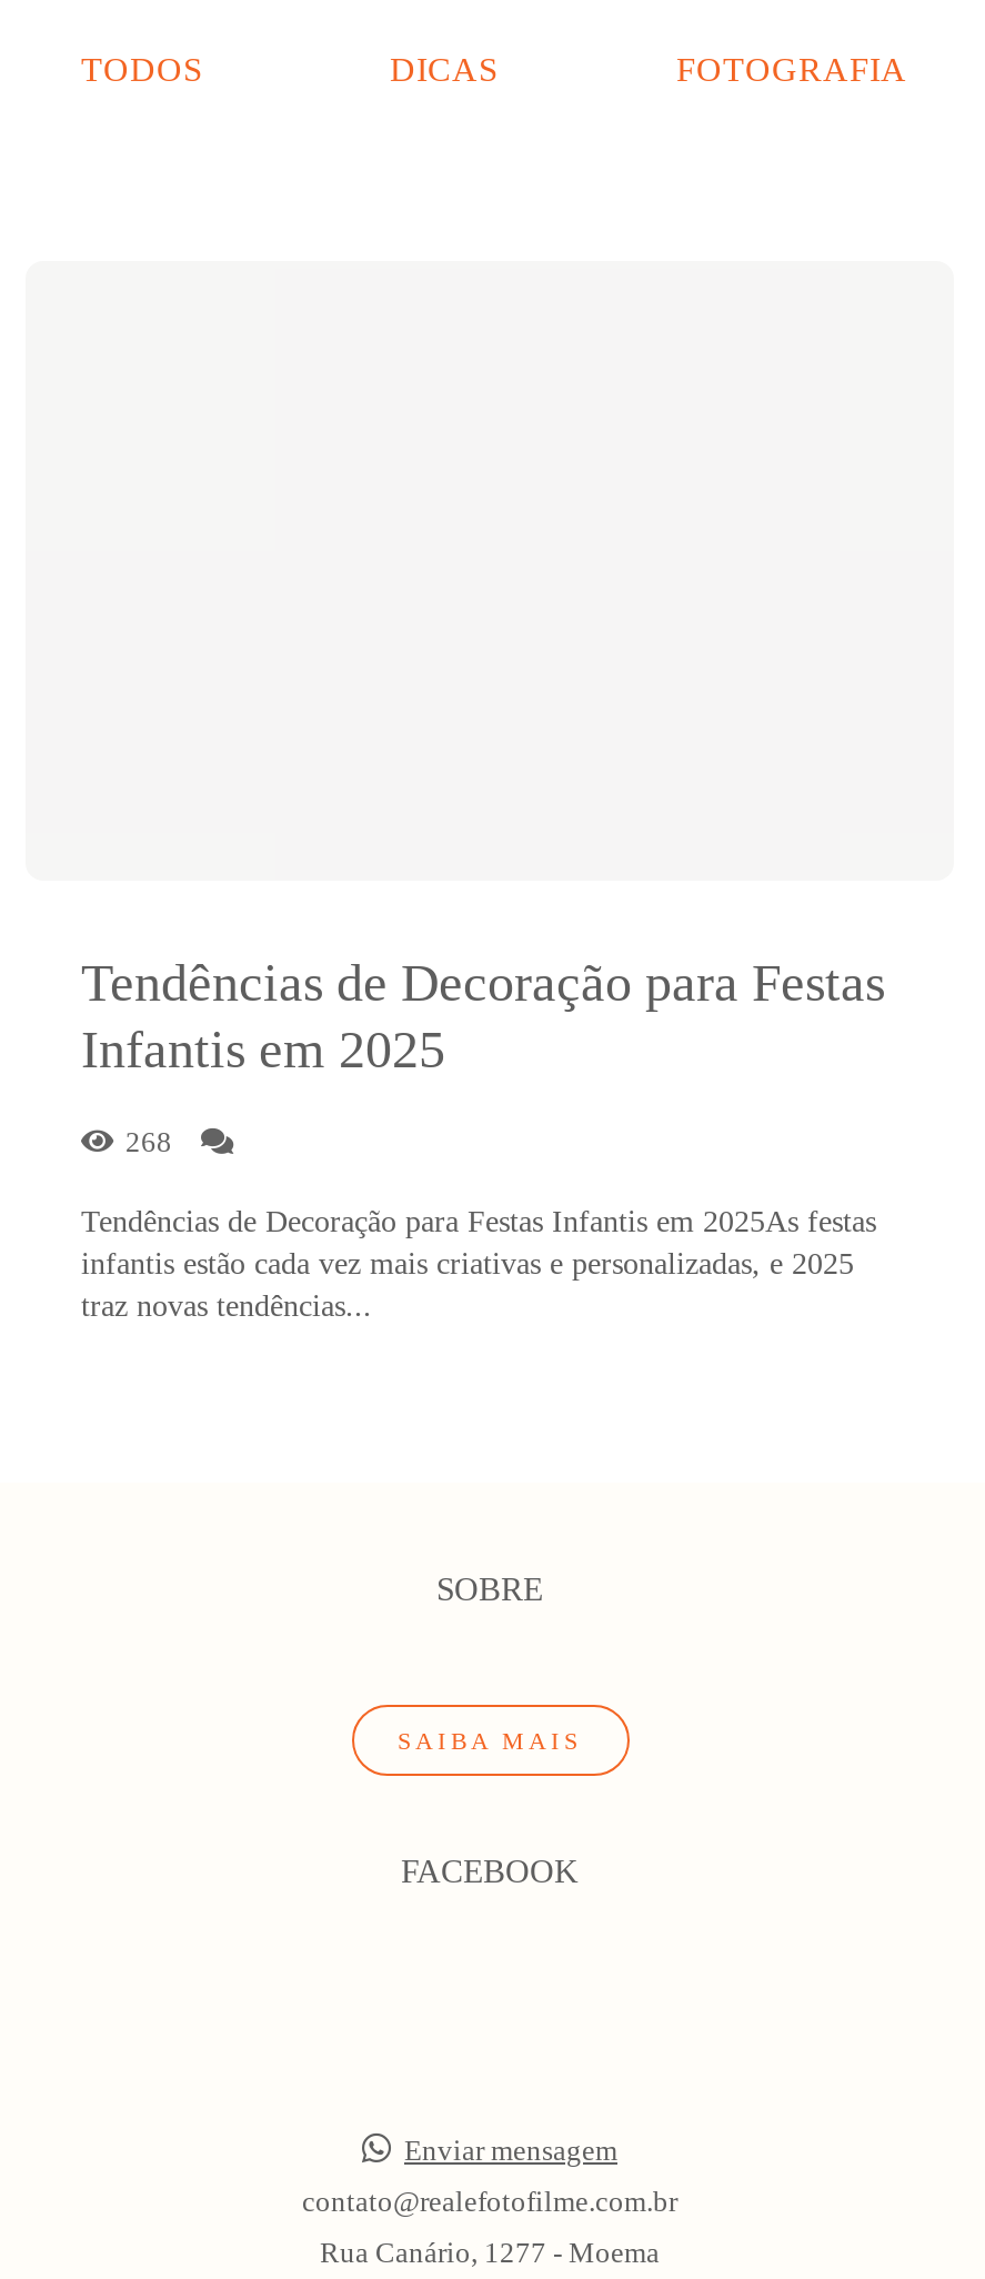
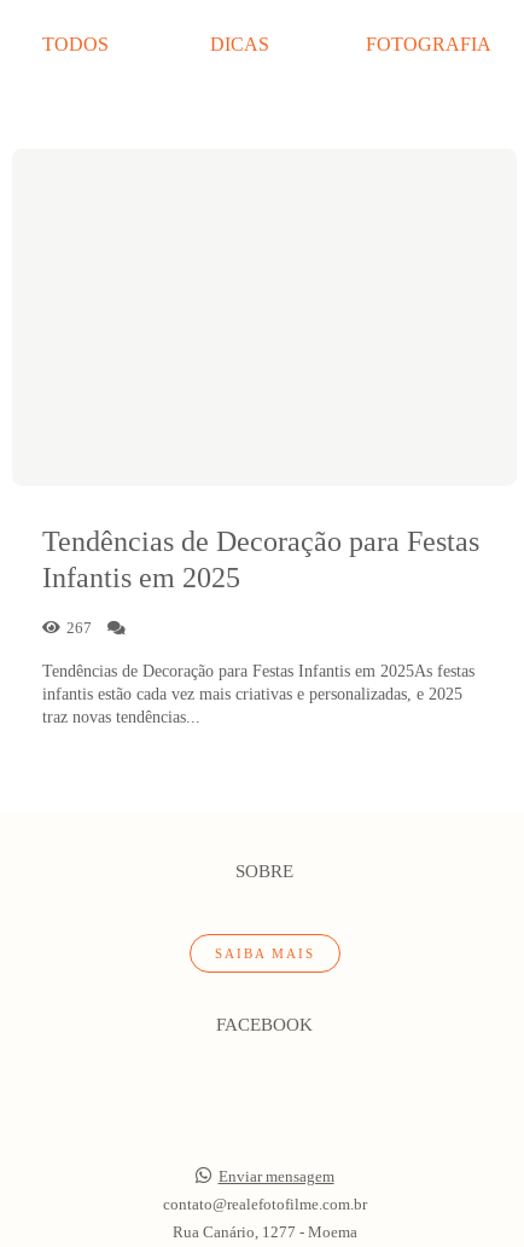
- 268
+ 267
